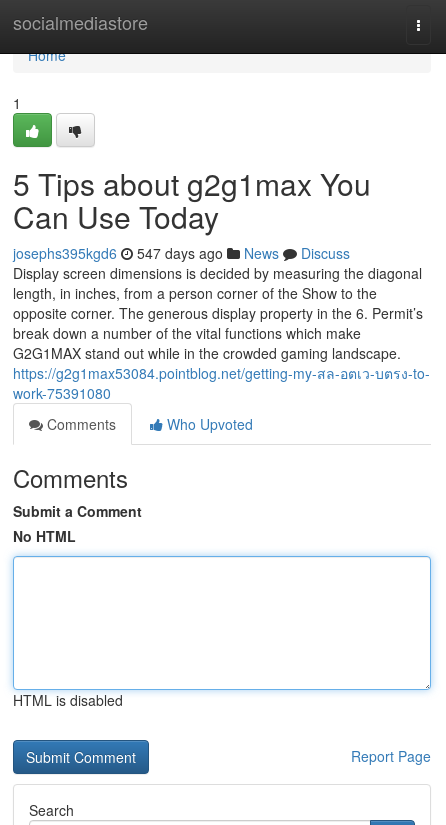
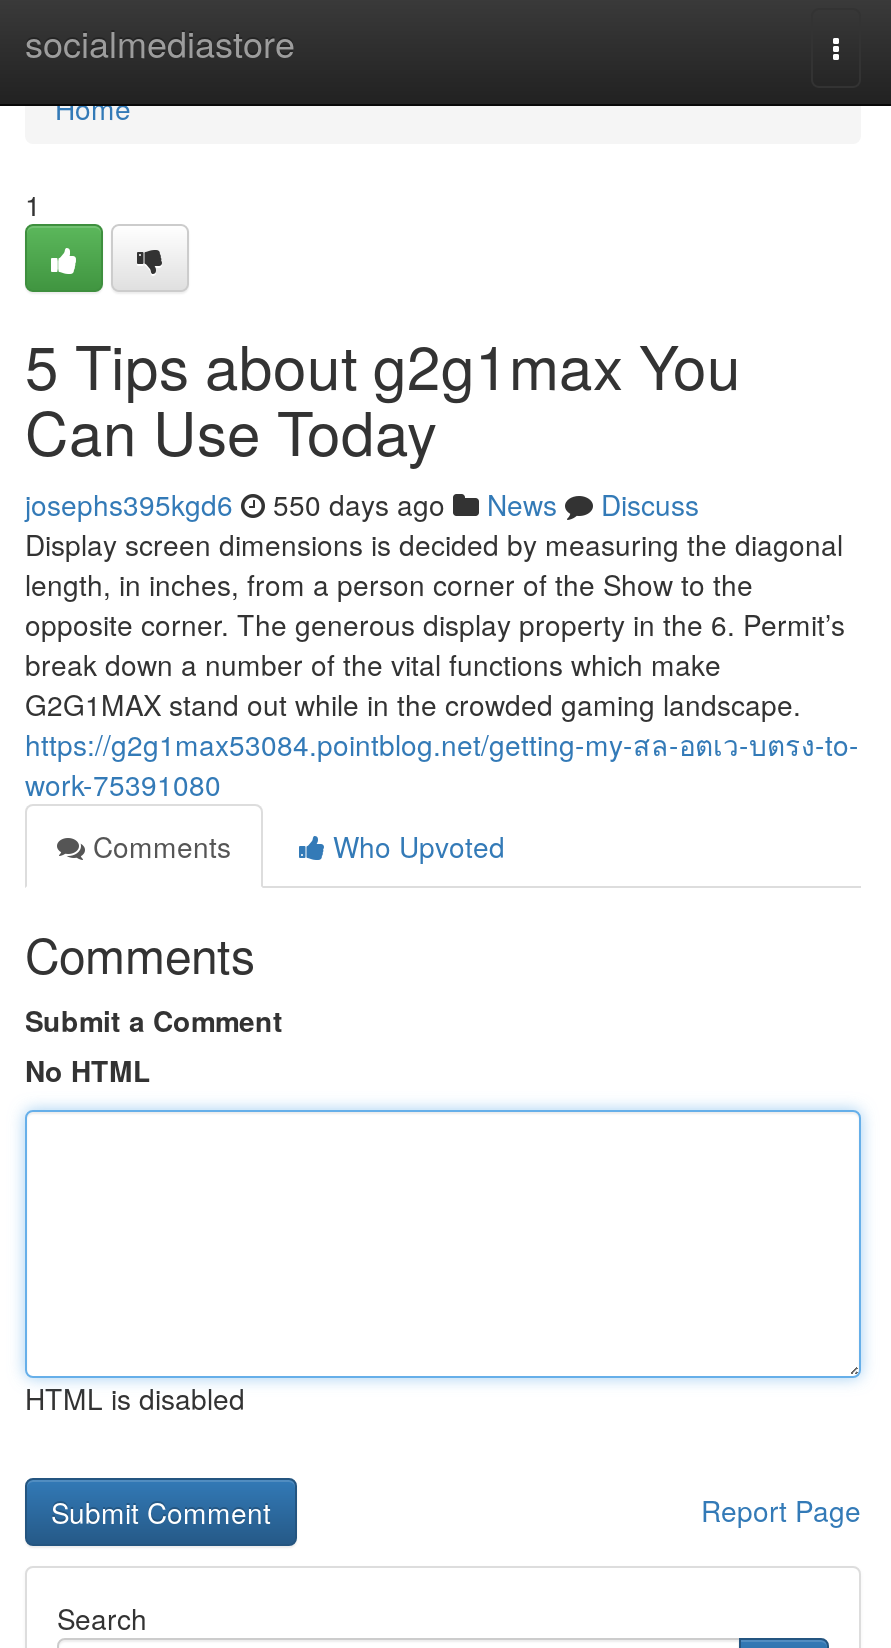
- josephs395kgd6 547 days ago News Discuss
+ josephs395kgd6 550 days ago News Discuss
